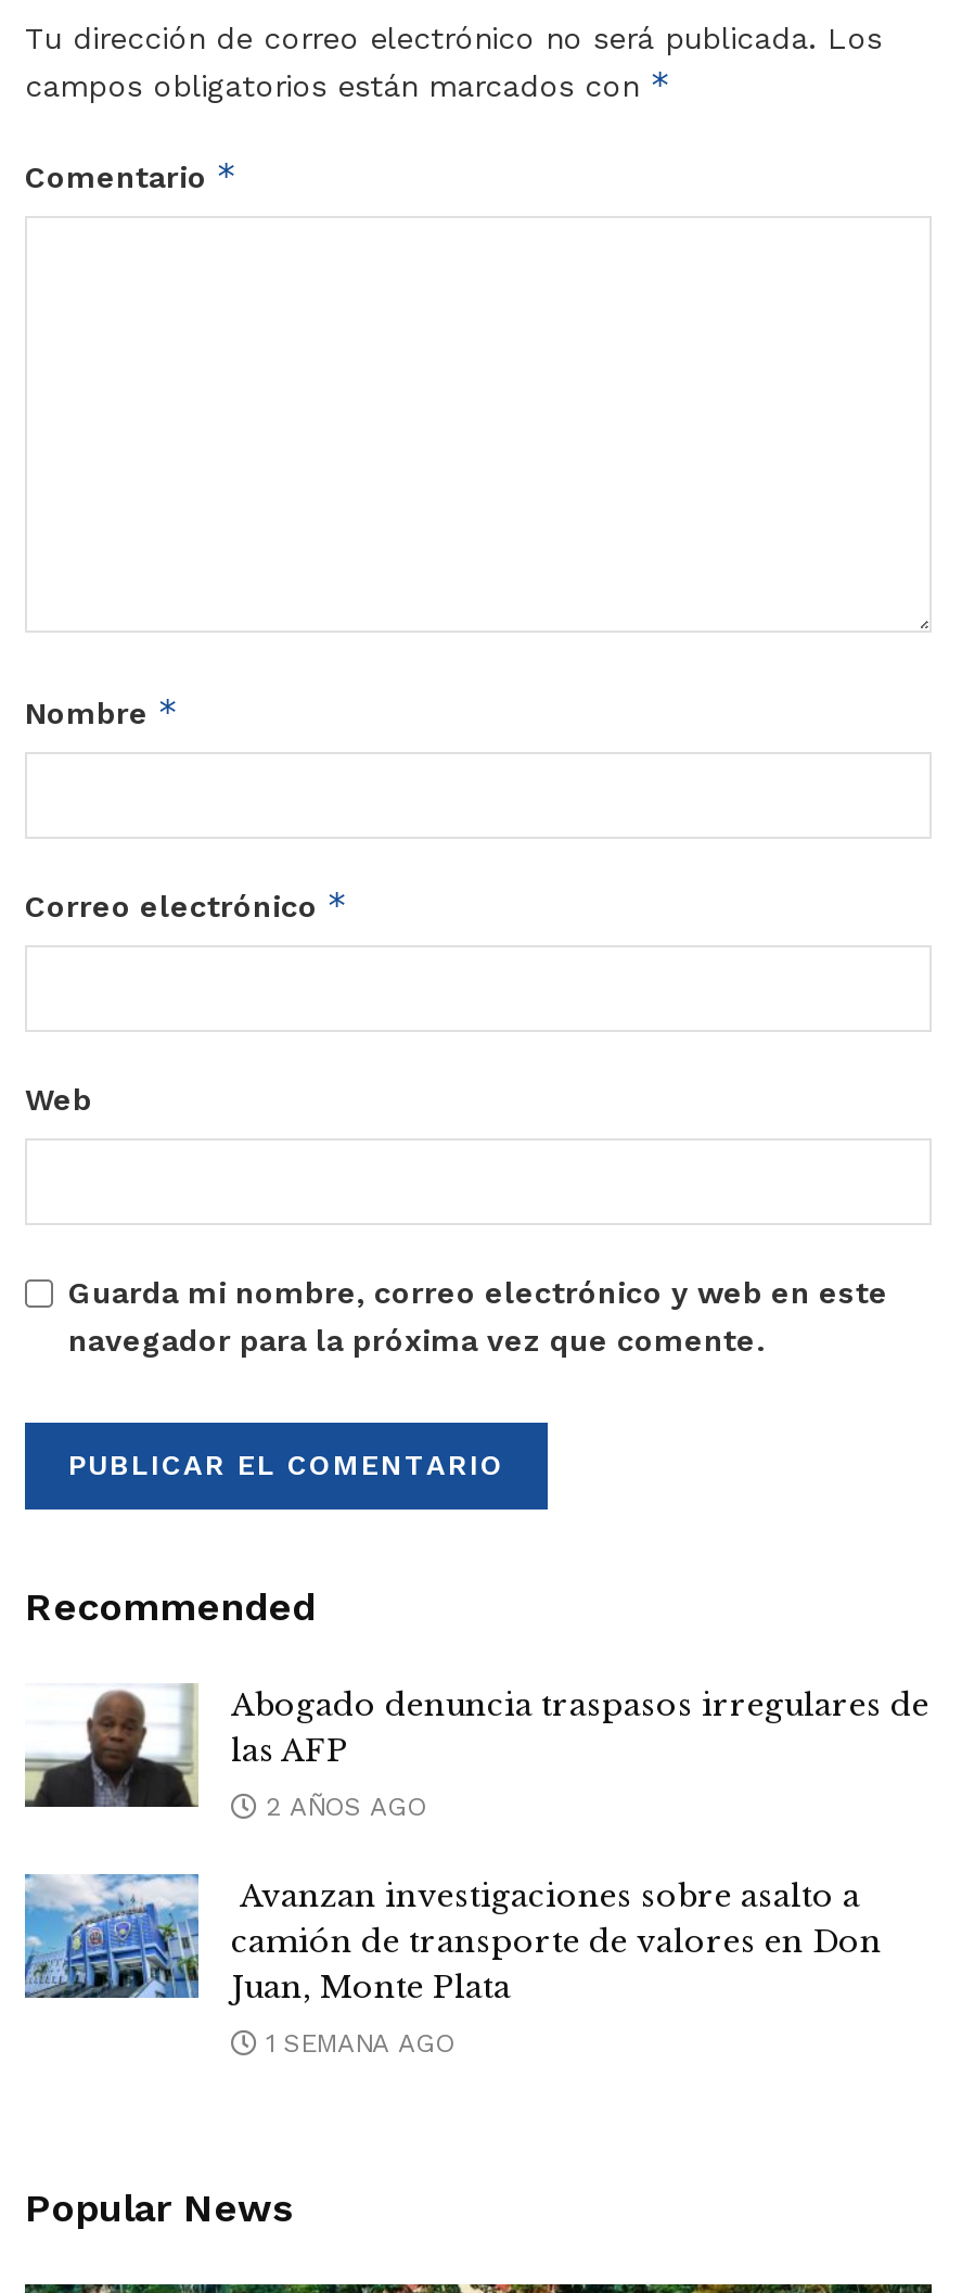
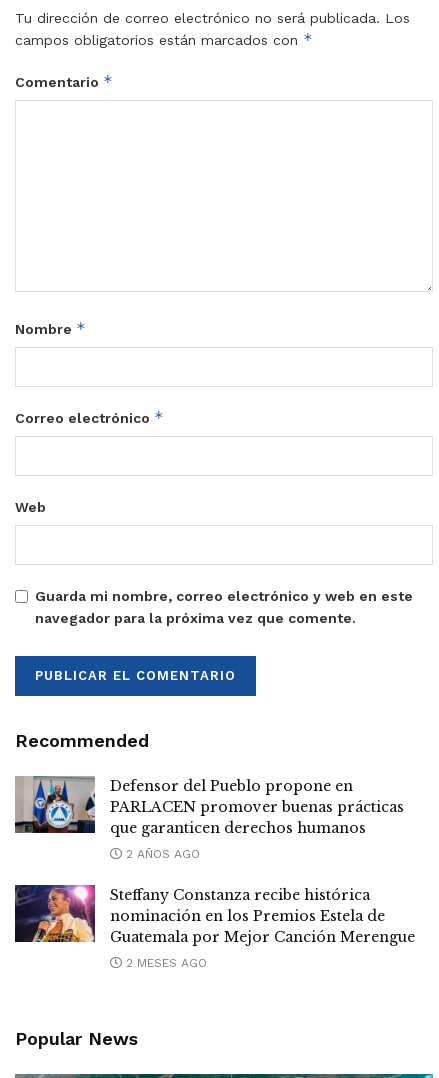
- [image]
- Abogado denuncia traspasos irregulares de
- las AFP
+ [image]
+ Defensor del Pueblo propone en
+ PARLACEN promover buenas prácticas
+ que garanticen derechos humanos

- [image]
- Avanzan investigaciones sobre asalto a
- camión de transporte de valores en Don
- Juan, Monte Plata
+ [image]
+ Steffany Constanza recibe histórica
+ nominación en los Premios Estela de
+ Guatemala por Mejor Canción Merengue

- 1 SEMANA AGO
+ 2 MESES AGO
